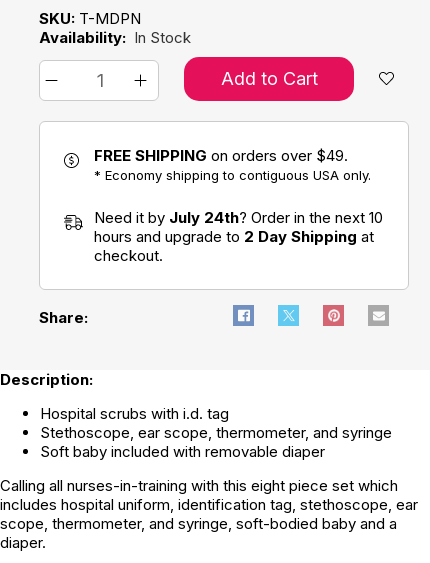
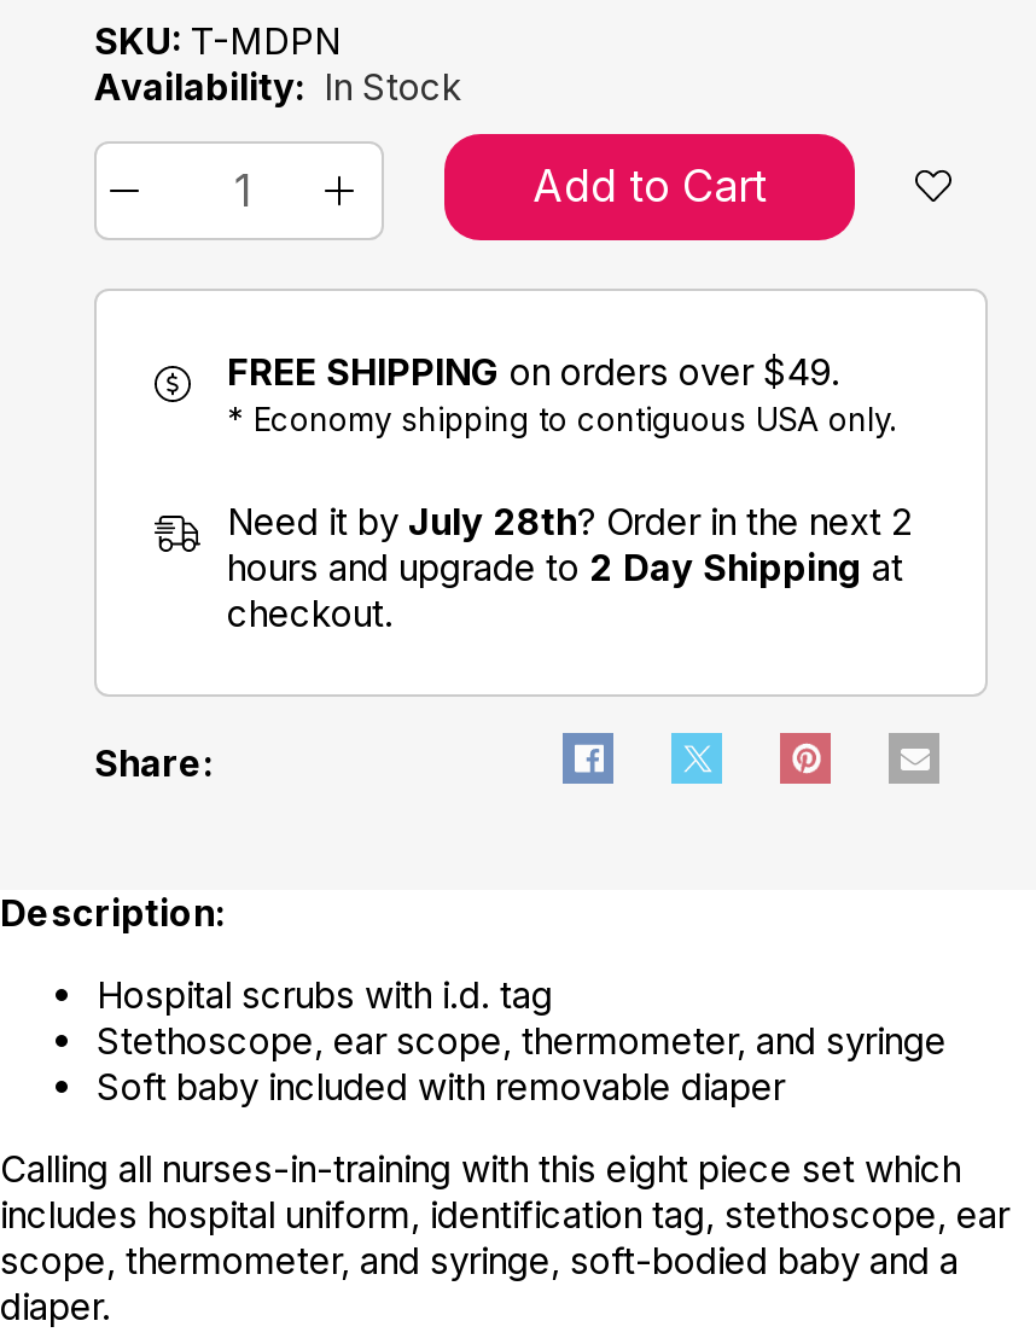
- Need it by July 24th? Order in the next 10
+ Need it by July 28th? Order in the next 2
